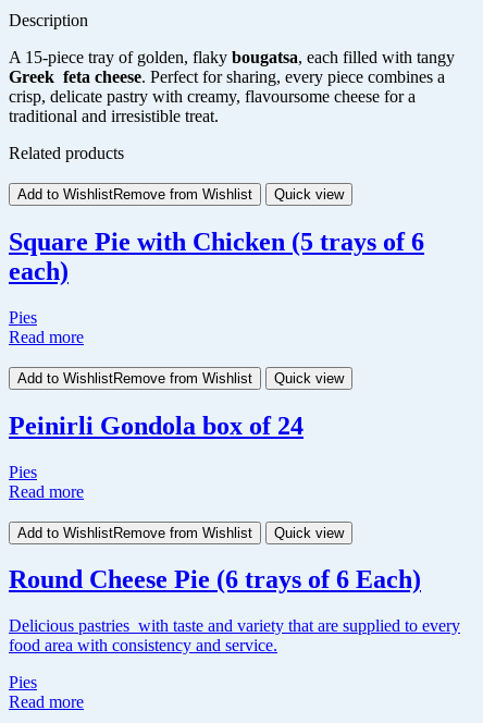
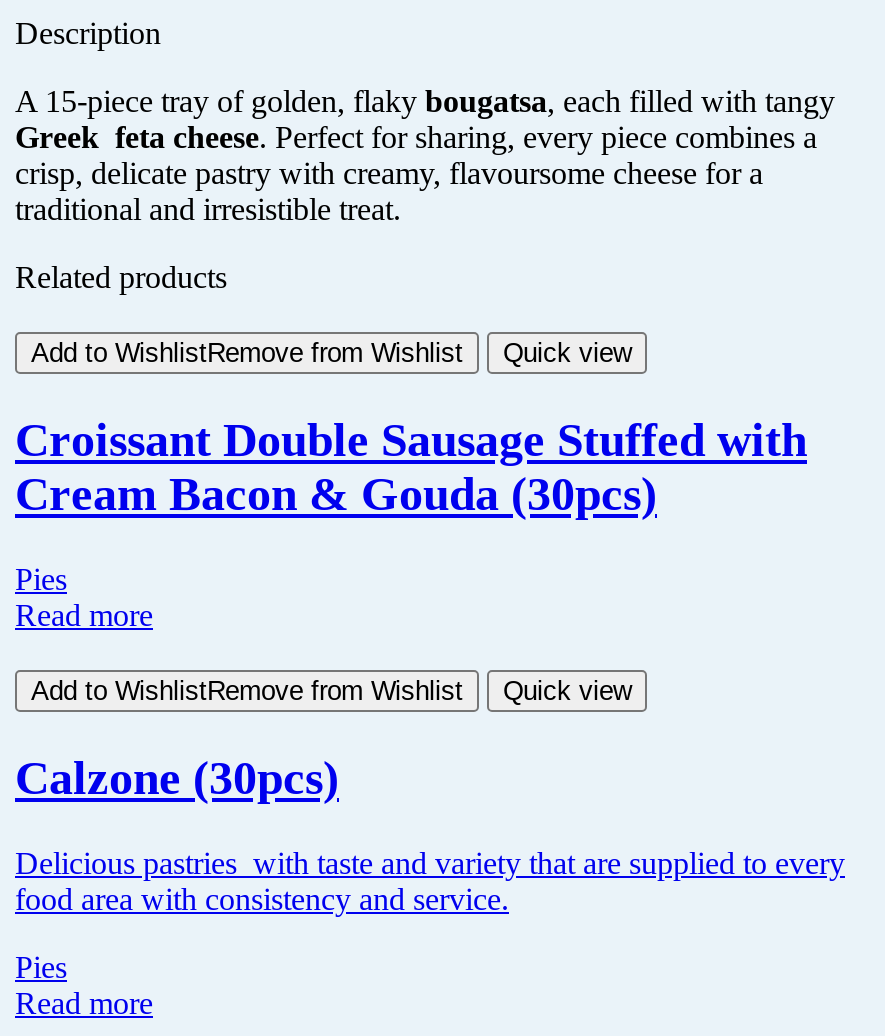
- Square Pie with Chicken (5 trays of 6
- each)
+ Croissant Double Sausage Stuffed with
+ Cream Bacon & Gouda (30pcs)

- Peinirli Gondola box of 24
- Pies
- Read more
- Add to WishlistRemove from Wishlist
- Quick view
- Round Cheese Pie (6 trays of 6 Each)
+ Calzone (30pcs)
